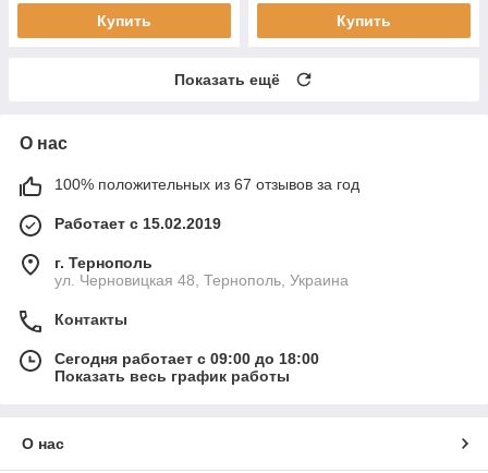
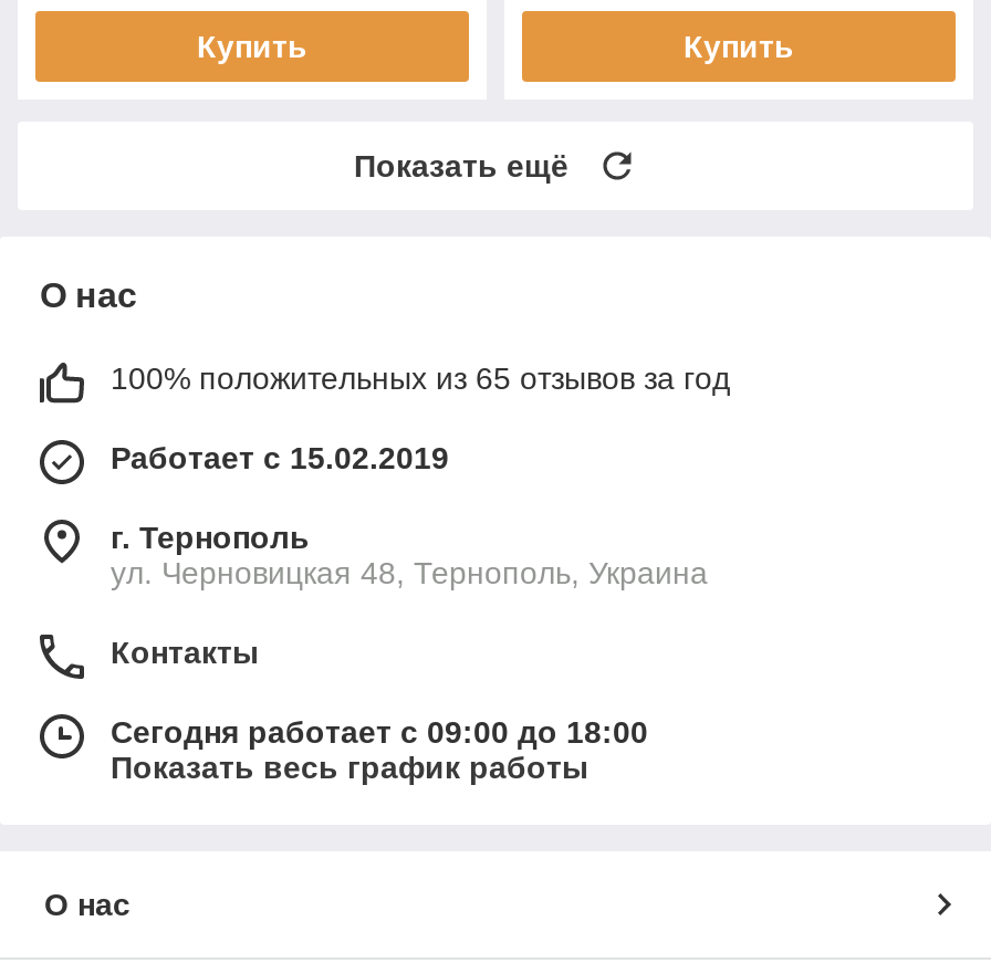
- 100% положительных из 67 отзывов за год
+ 100% положительных из 65 отзывов за год
